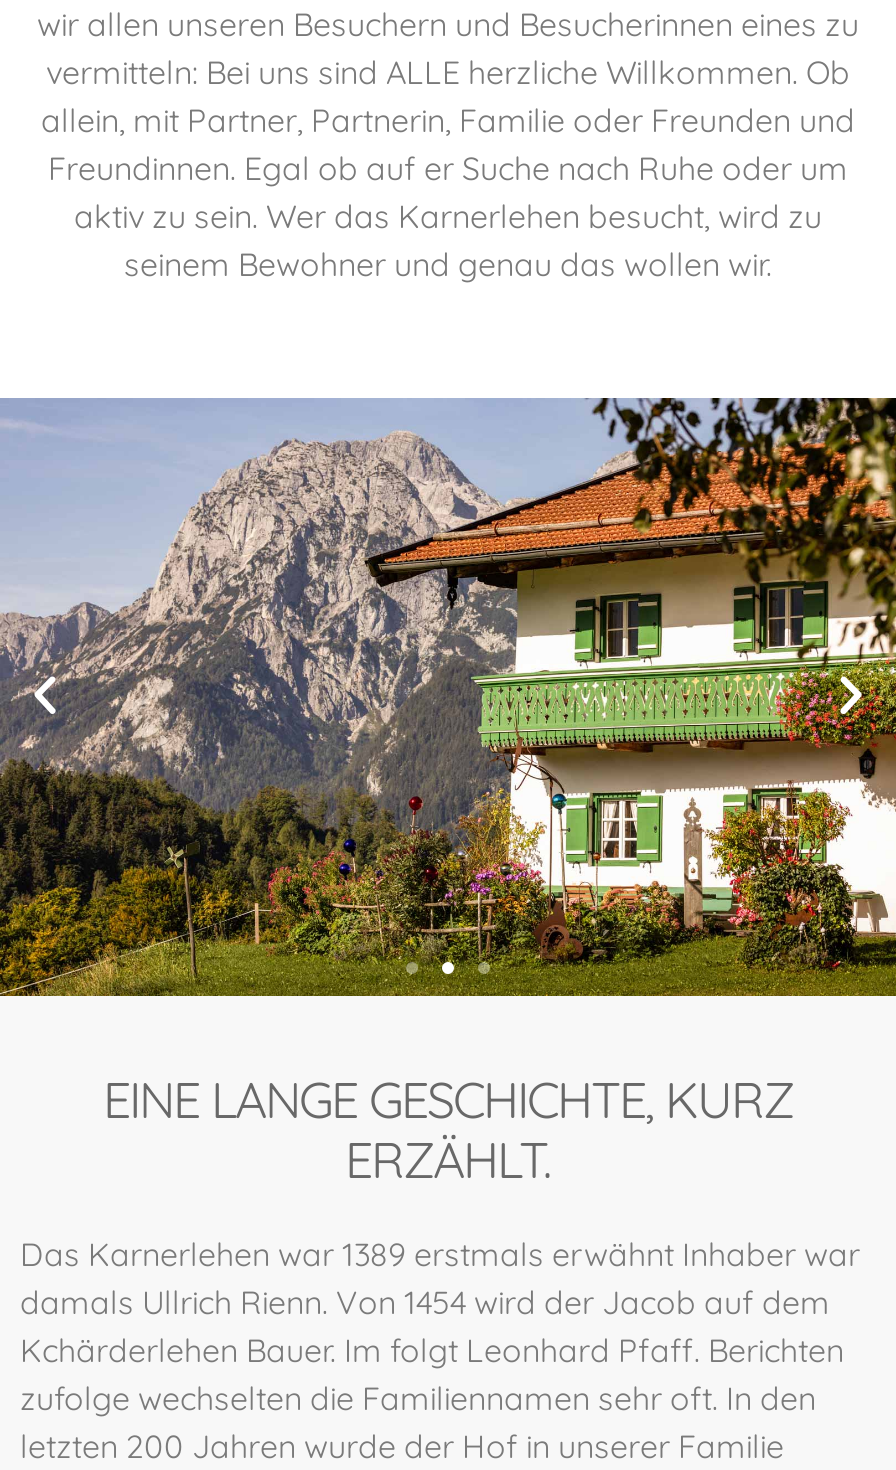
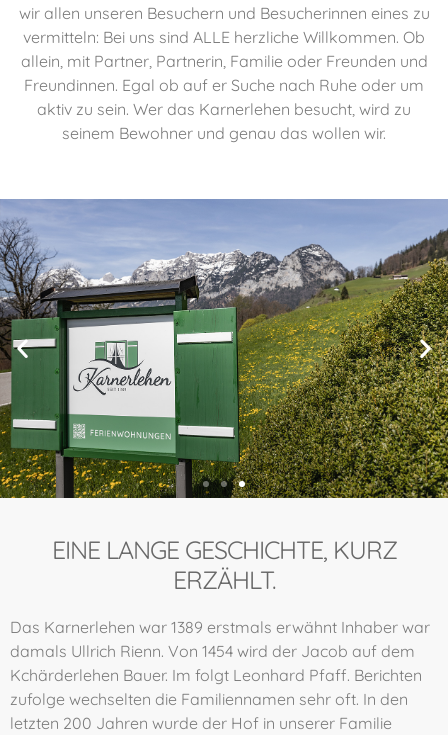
- [image]
+ [image]
